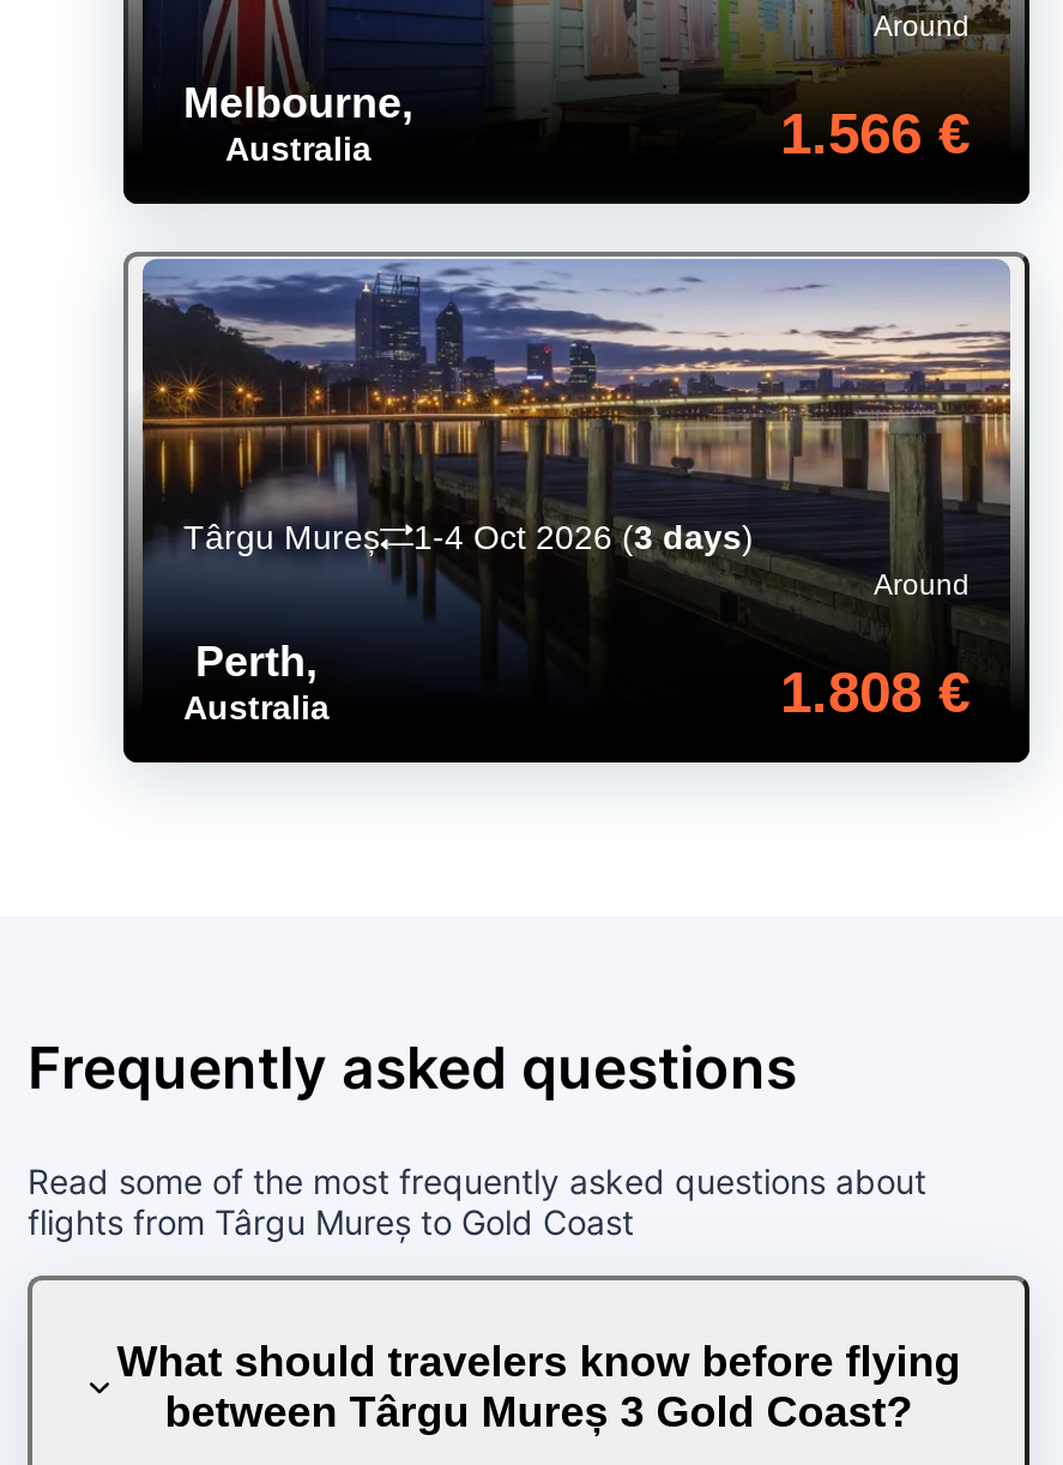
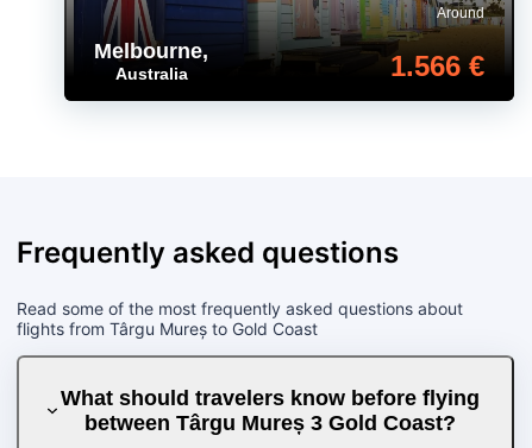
- [image]
- Perth,
- Australia

- Târgu Mureș
- 1-4 Oct 2026 (3 days)

- Around
- 1.808 €
